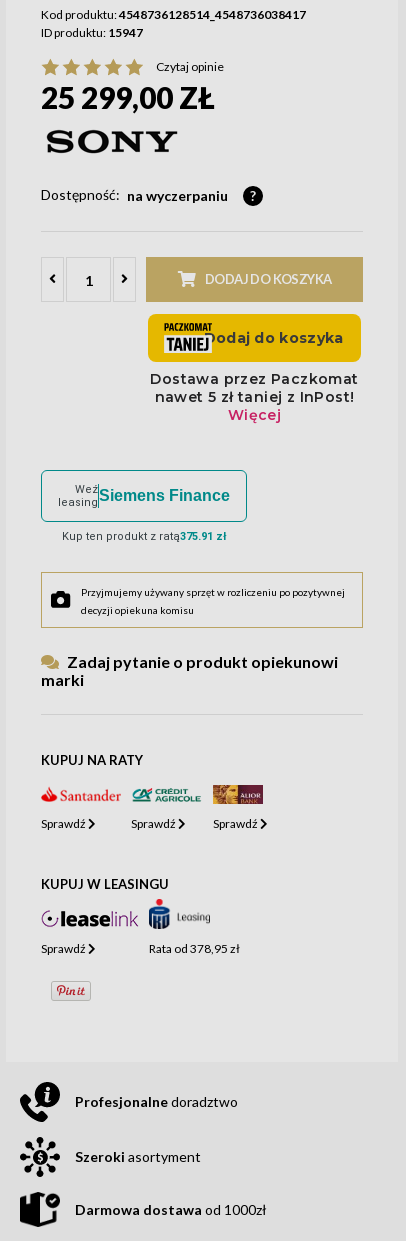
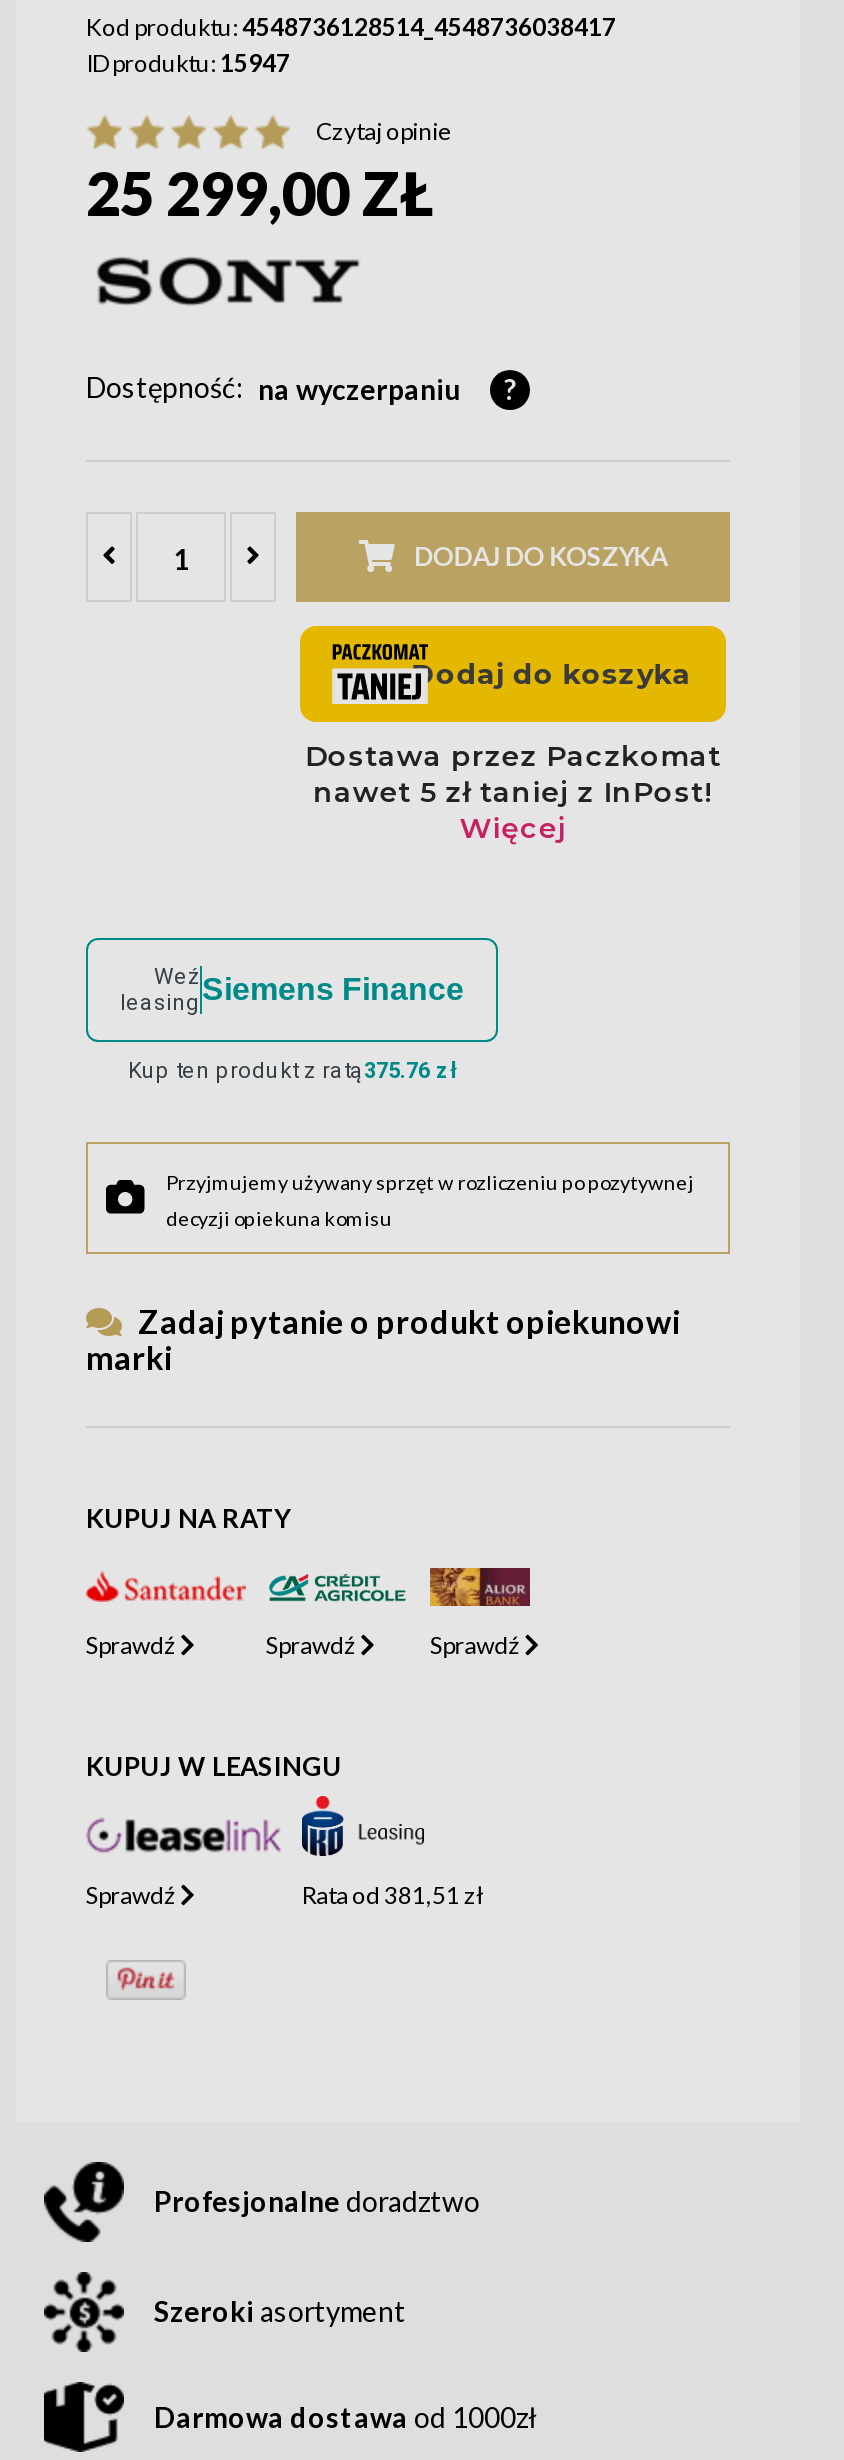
- Kup ten produkt z ratą 375.91 zł
+ Kup ten produkt z ratą 375.76 zł

- Rata od 378,95 zł
+ Rata od 381,51 zł
